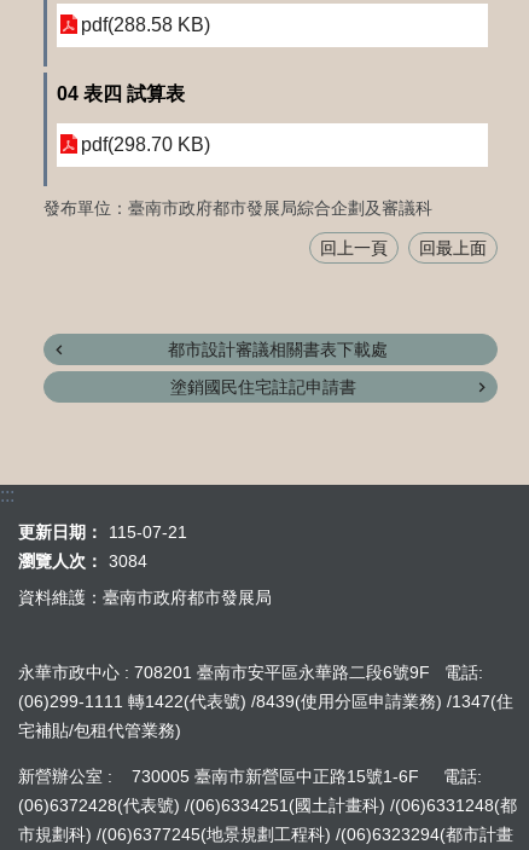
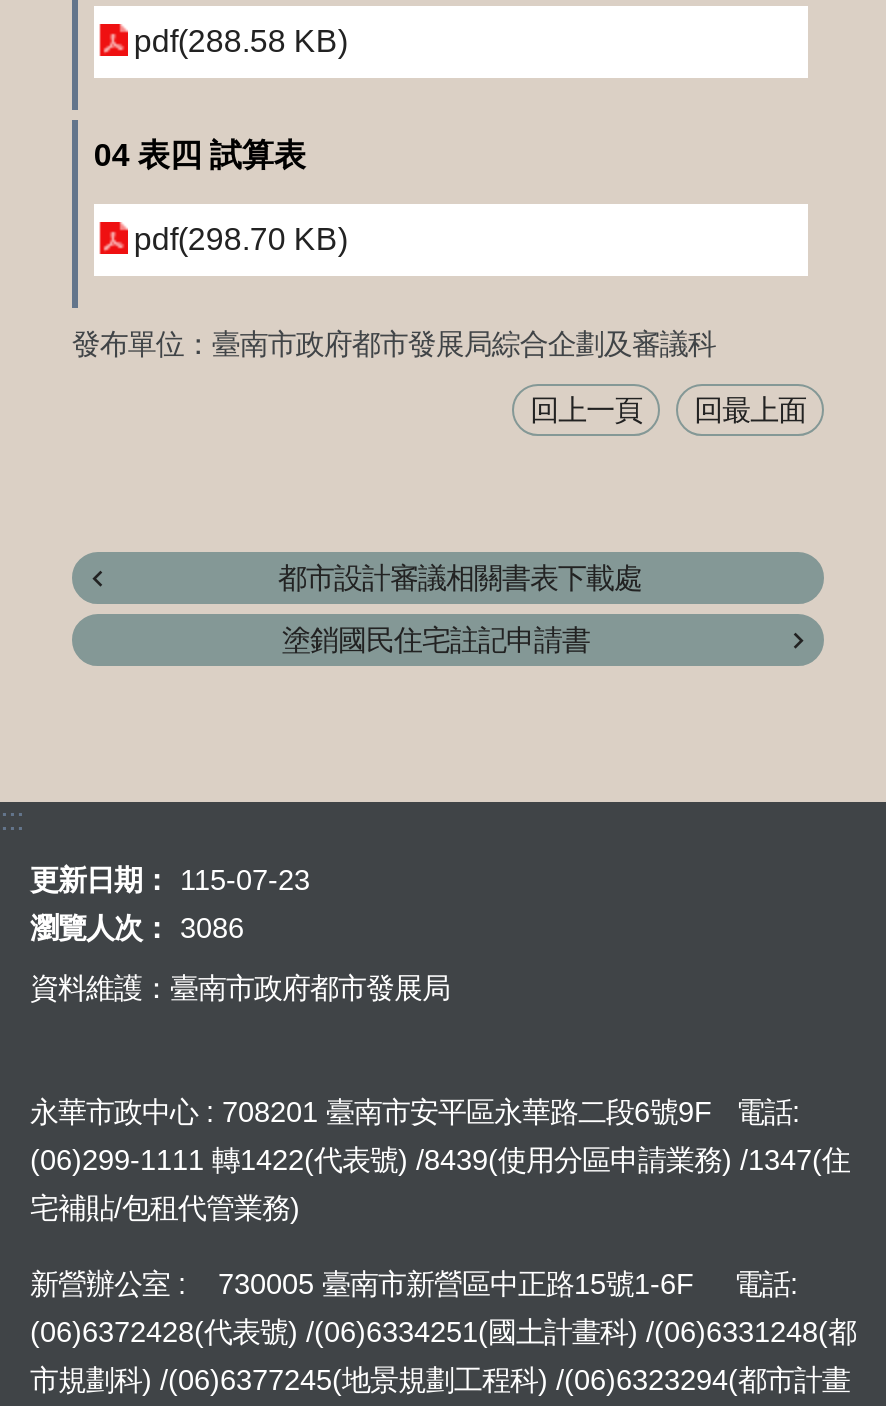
- 更新日期： 115-07-21
+ 更新日期： 115-07-23

- 瀏覽人次： 3084
+ 瀏覽人次： 3086
